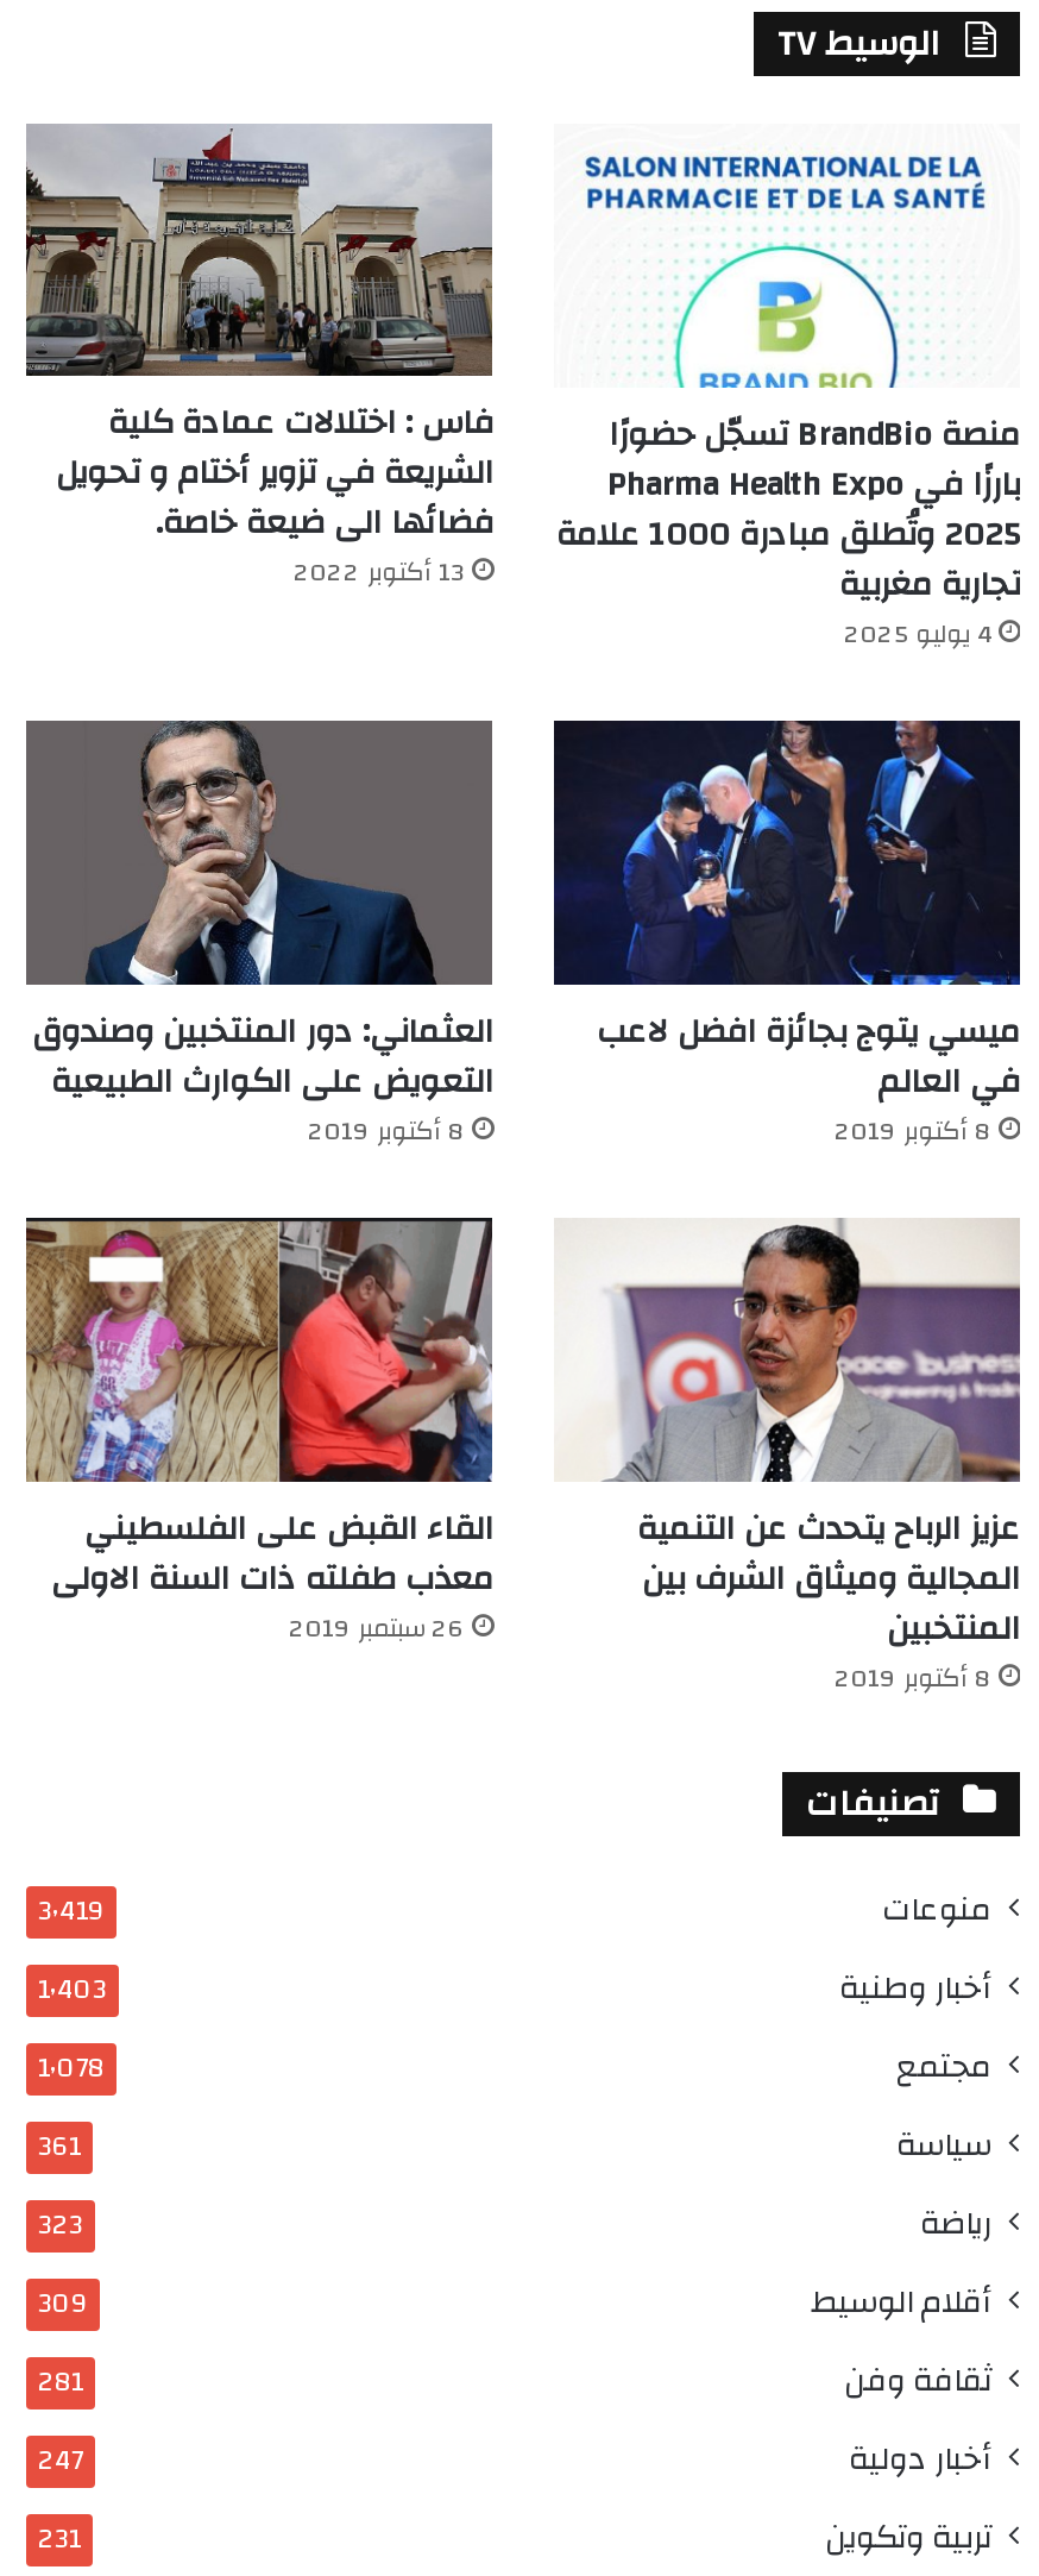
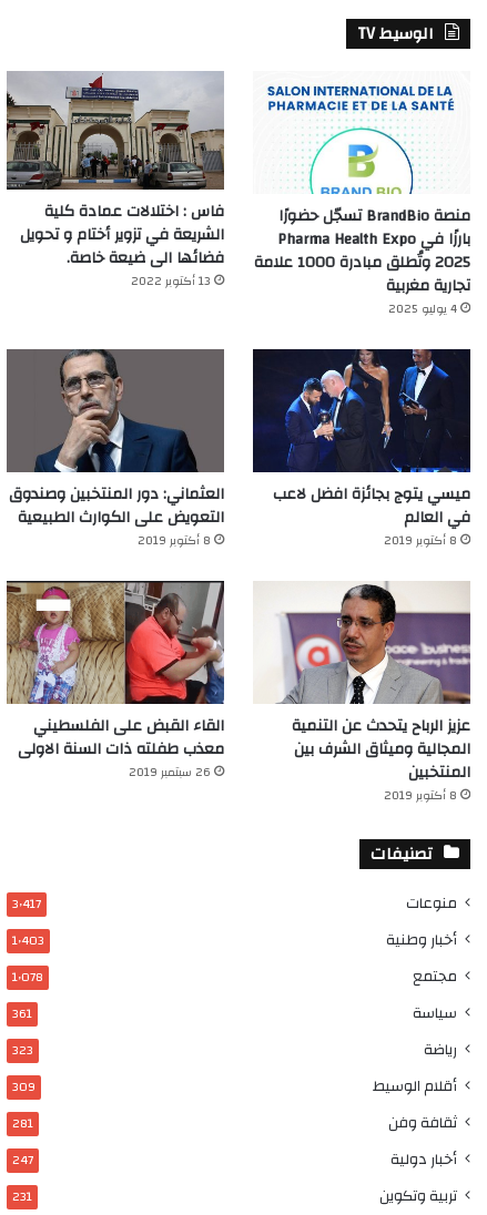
- 3٬419
+ 3٬417
